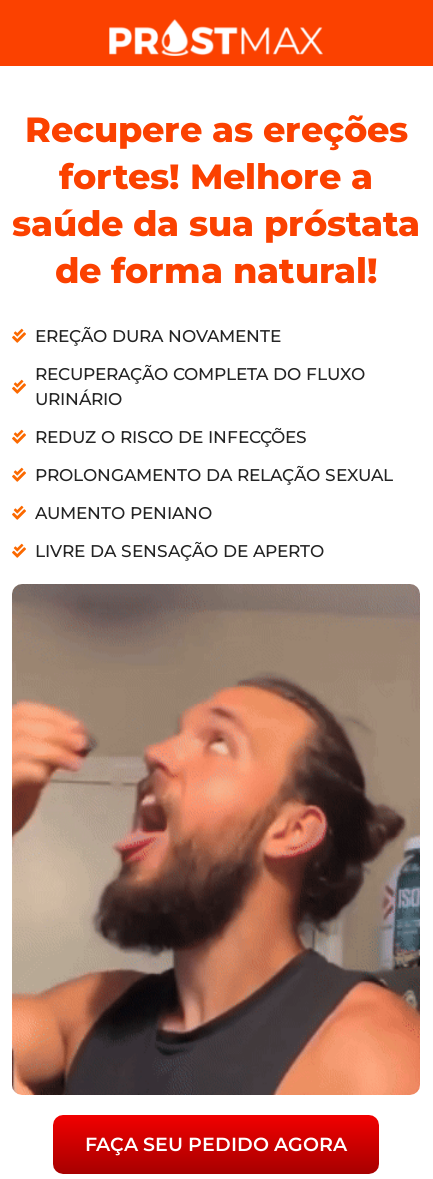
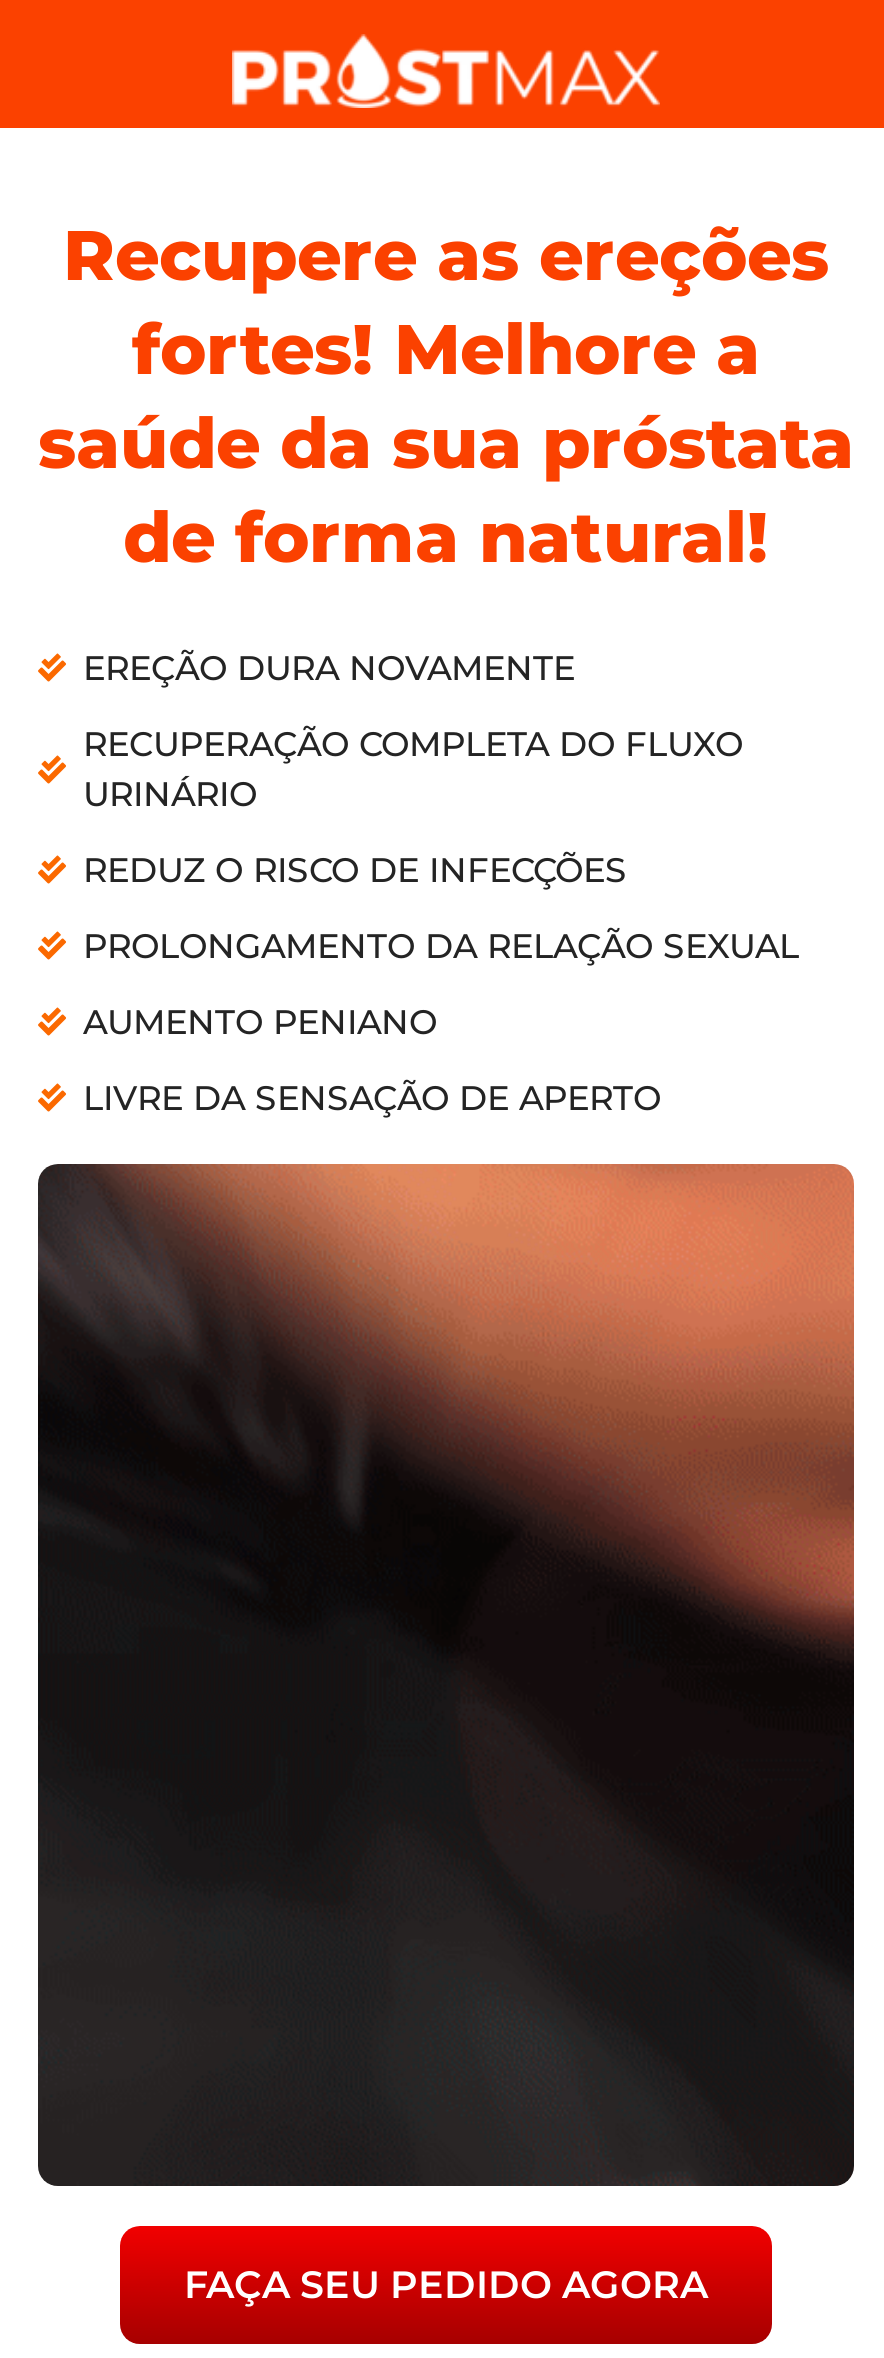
- [image]
+ [image]
